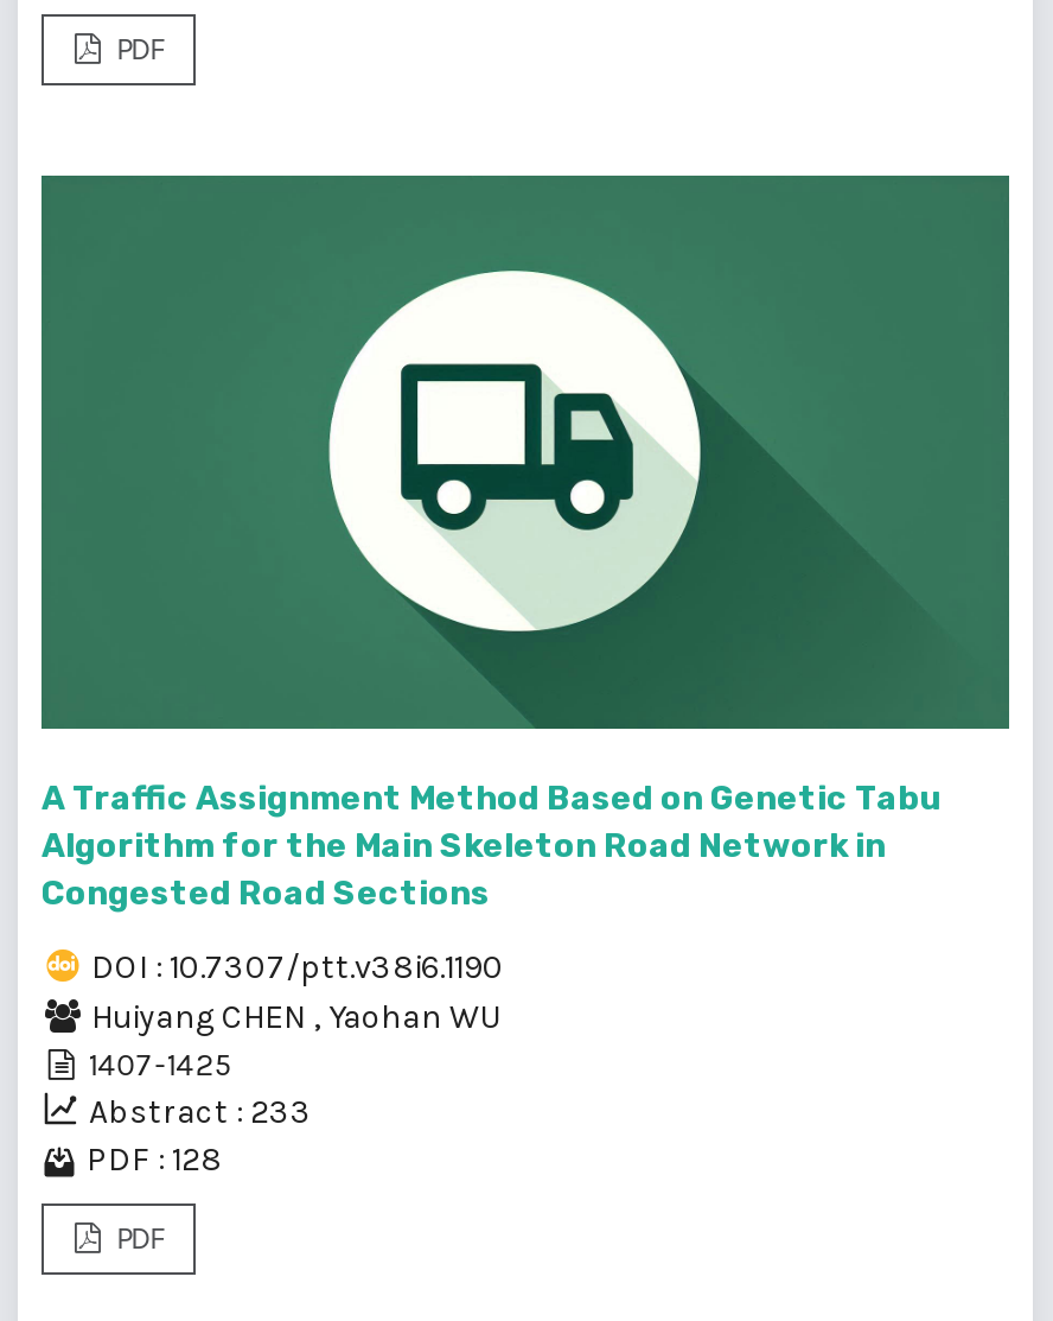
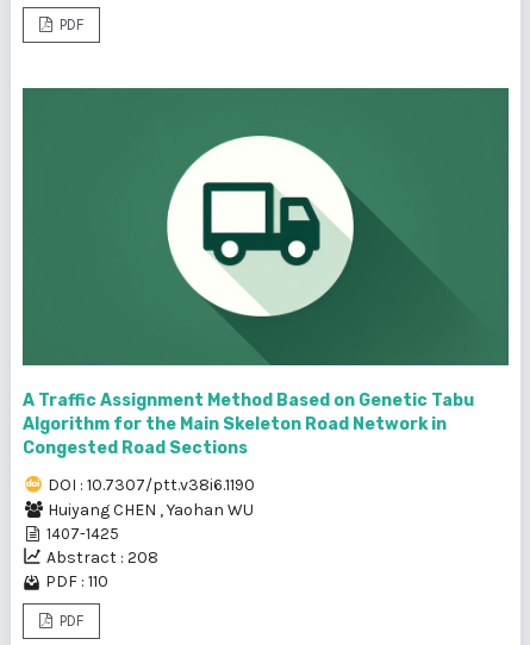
- Abstract : 233
+ Abstract : 208

- PDF : 128
+ PDF : 110
